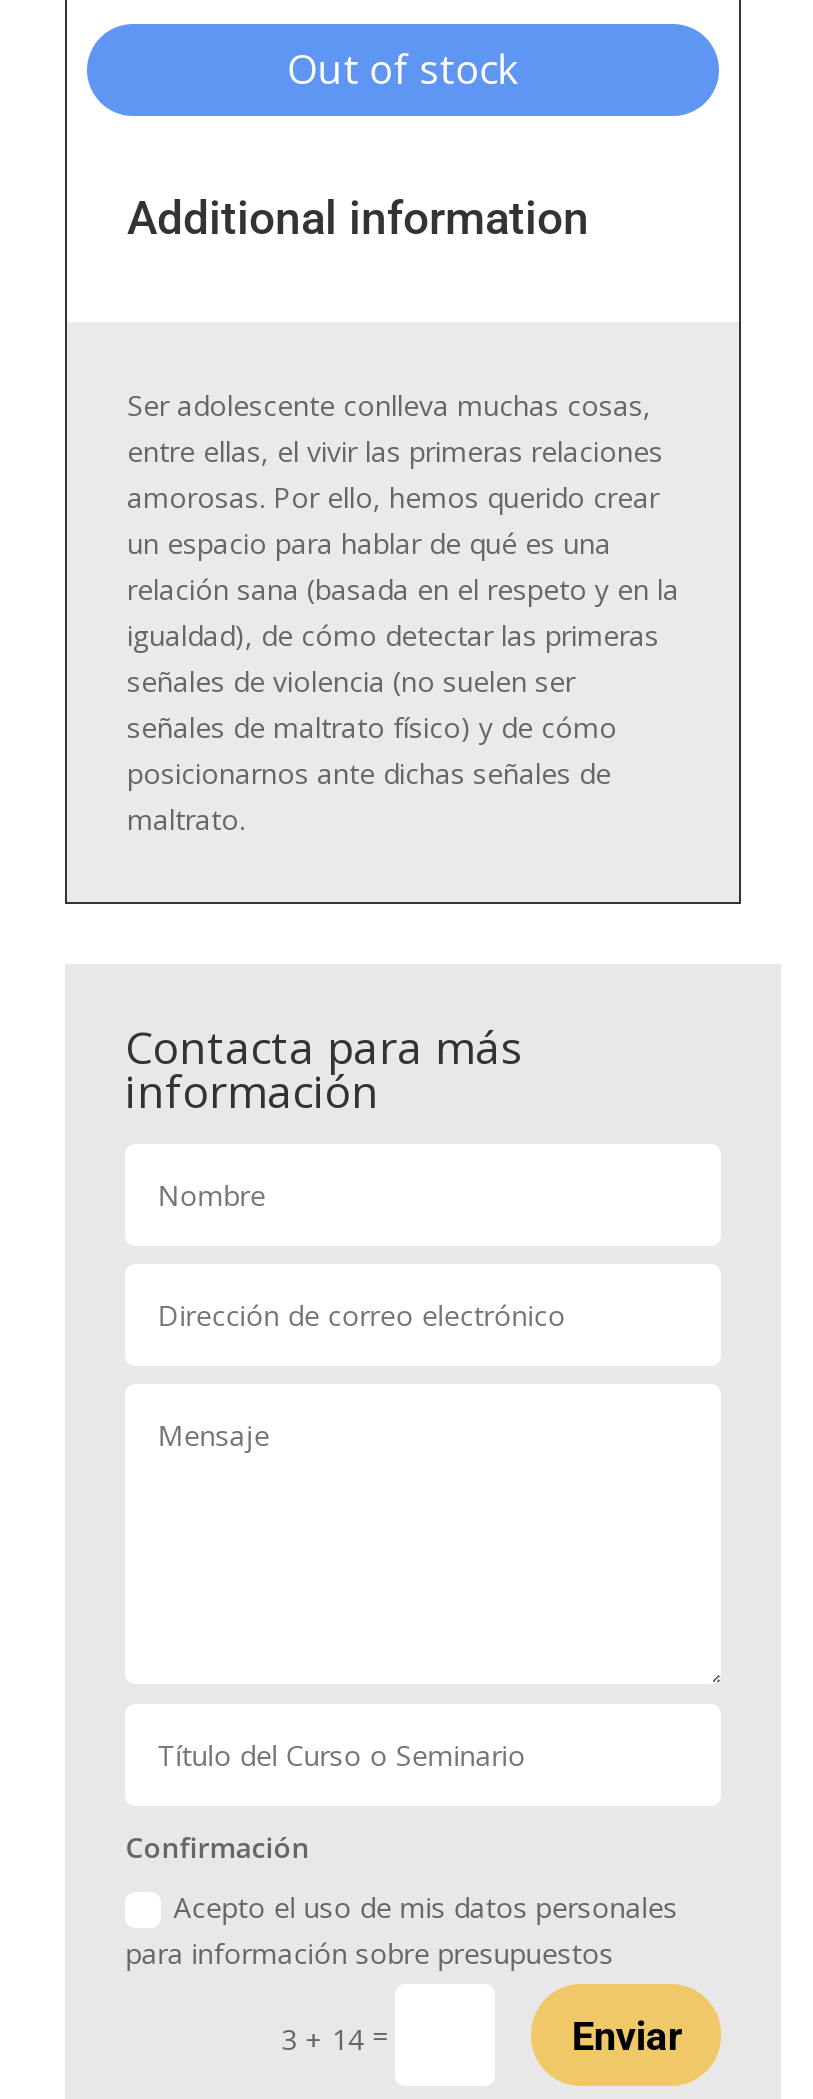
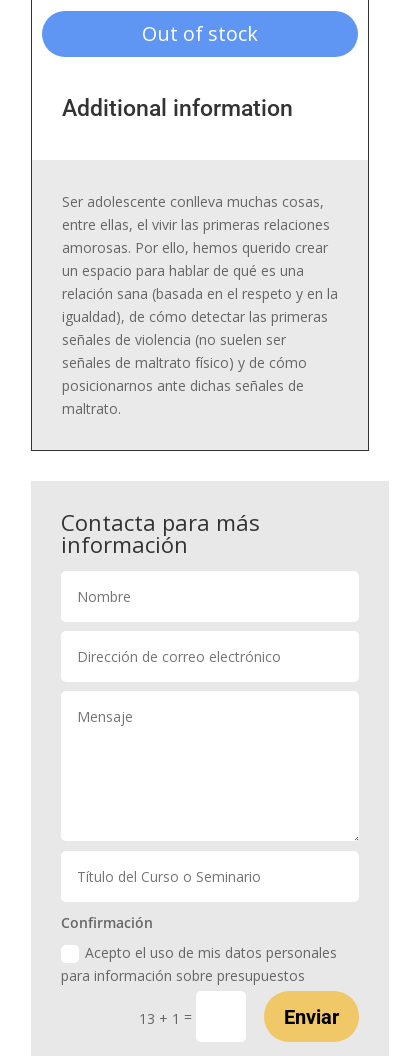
- 3 + 14 =
+ 13 + 1 =
